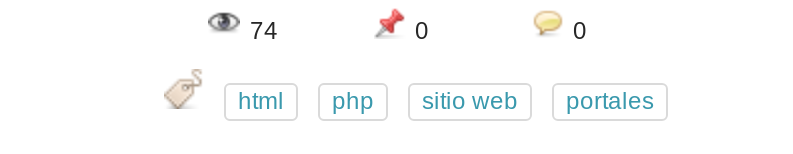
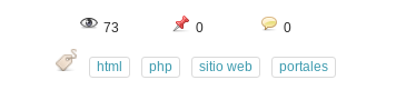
- 74
+ 73
